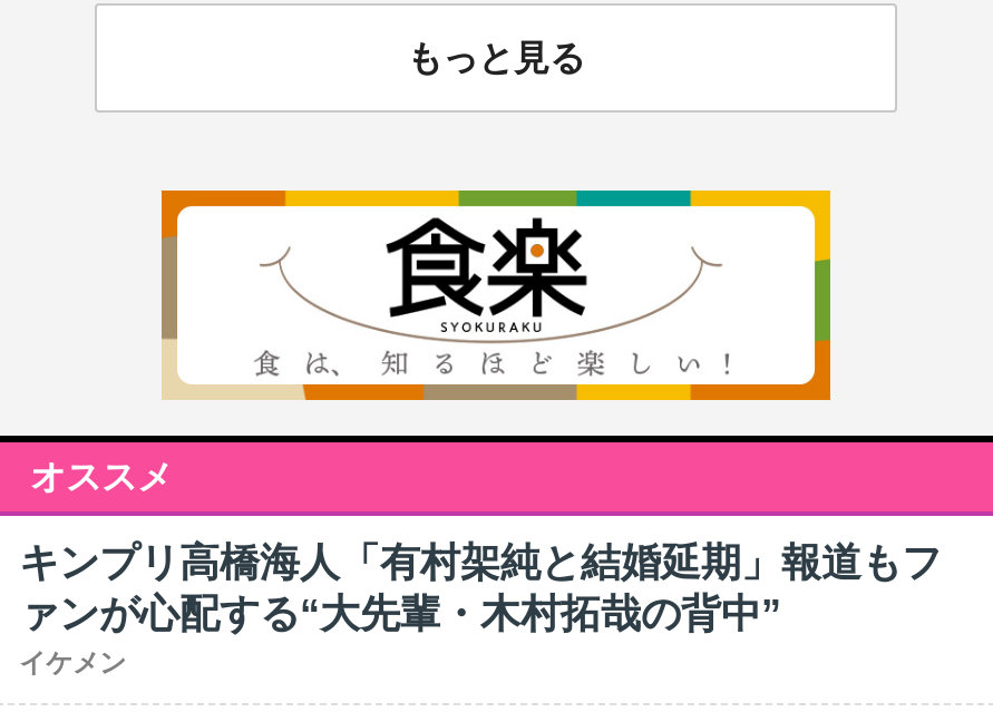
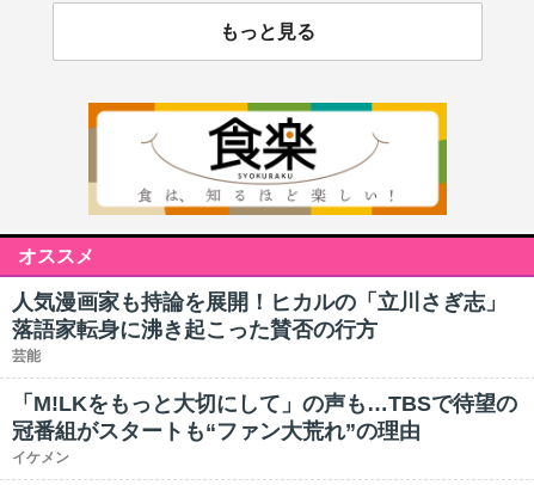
- キンプリ高橋海人「有村架純と結婚延期」報道もフ
- ァンが心配する“大先輩・木村拓哉の背中”
+ 人気漫画家も持論を展開！ヒカルの「立川さぎ志」
+ 落語家転身に沸き起こった賛否の行方
+ 芸能
+ 「M!LKをもっと大切にして」の声も…TBSで待望の
+ 冠番組がスタートも“ファン大荒れ”の理由
